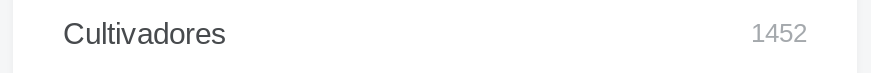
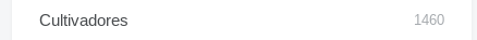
- 1452
+ 1460
